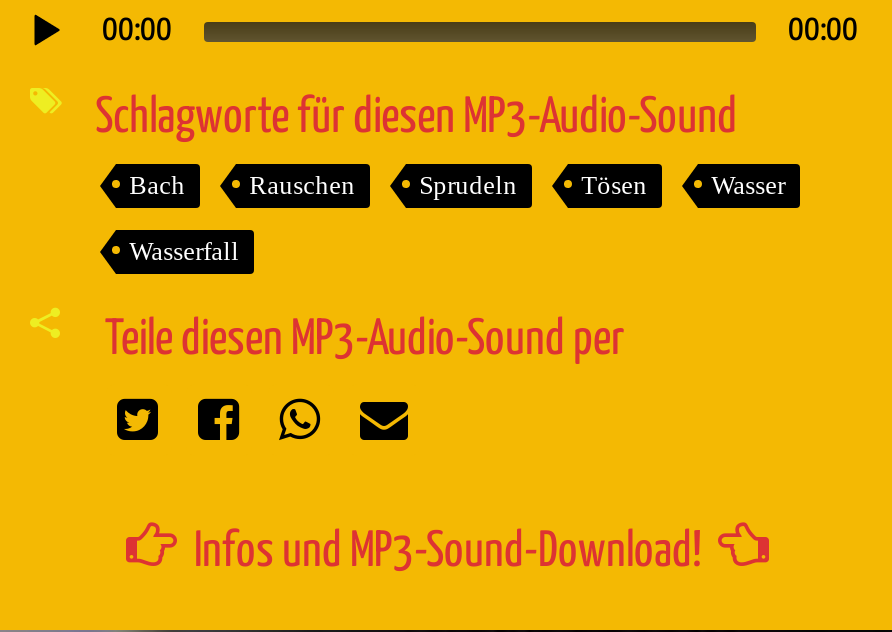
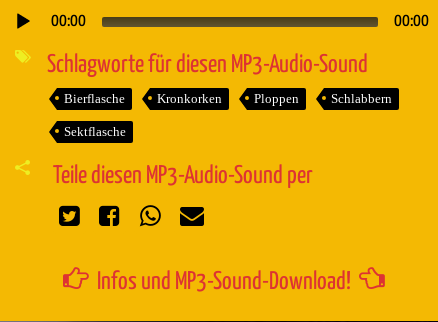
- Bach
- Rauschen
- Sprudeln
- Tösen
- Wasser
+ Bierflasche
+ Kronkorken
+ Ploppen
+ Schlabbern

- Wasserfall
+ Sektflasche
